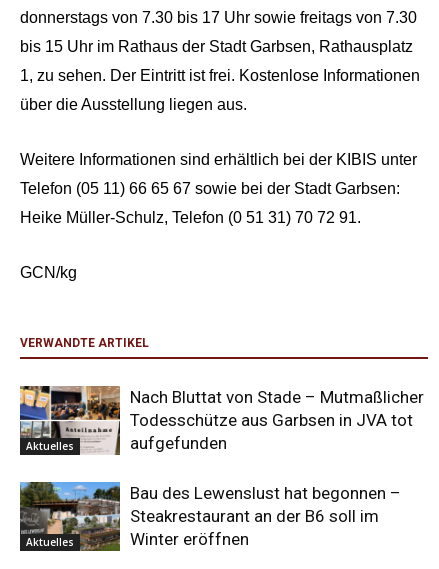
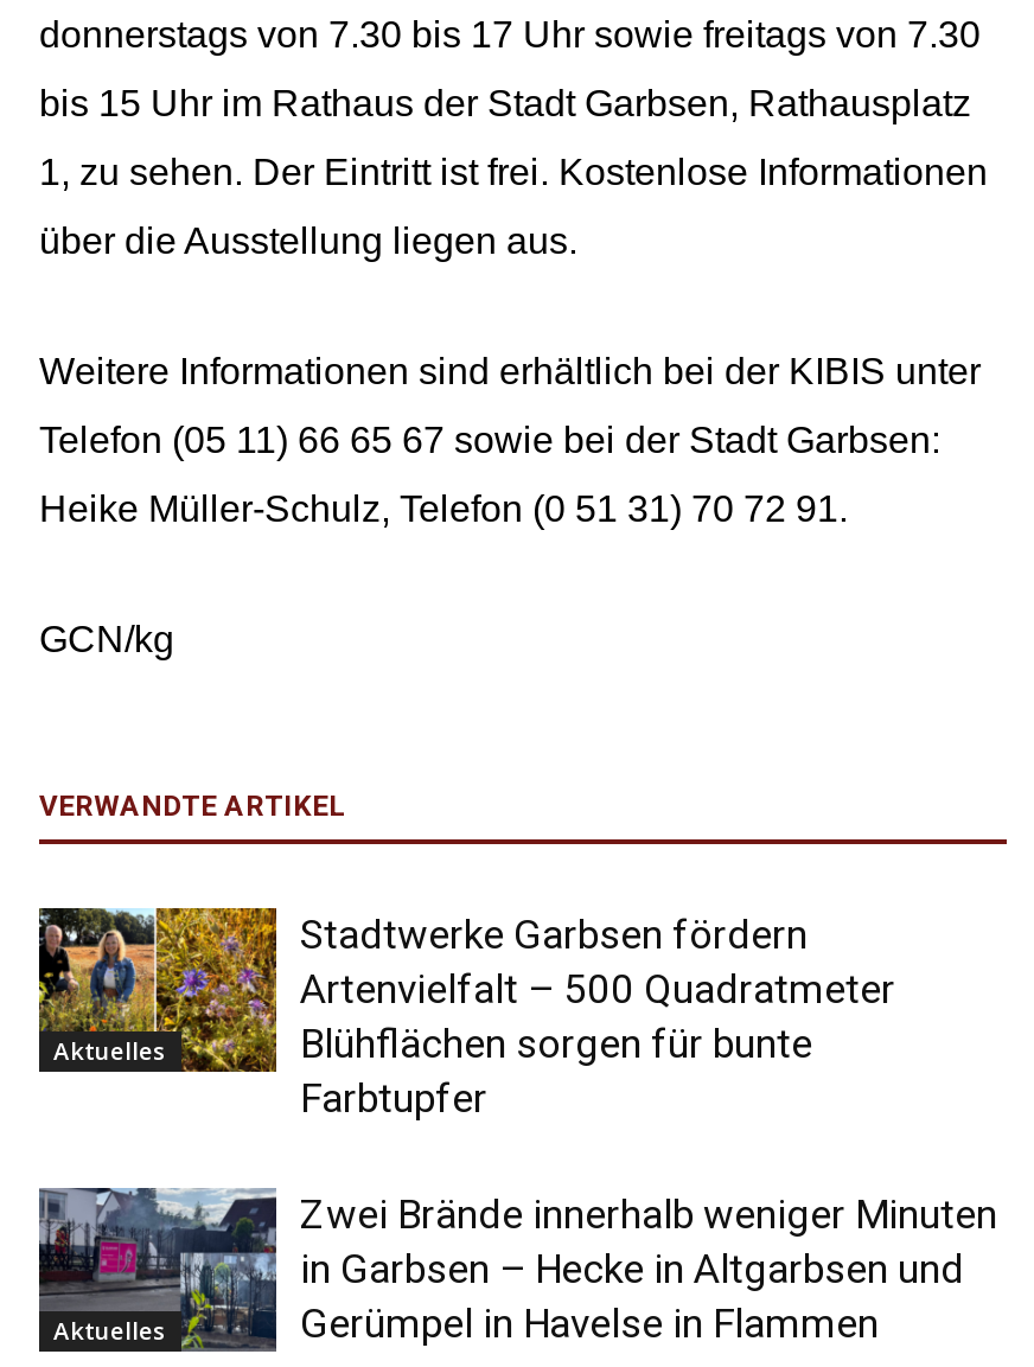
- [image]
- Nach Bluttat von Stade – Mutmaßlicher
- Todesschütze aus Garbsen in JVA tot
- aufgefunden
+ [image]
+ Stadtwerke Garbsen fördern
+ Artenvielfalt – 500 Quadratmeter
+ Blühflächen sorgen für bunte
+ Farbtupfer

- [image]
- Bau des Lewenslust hat begonnen –
- Steakrestaurant an der B6 soll im
- Winter eröffnen
+ [image]
+ Zwei Brände innerhalb weniger Minuten
+ in Garbsen – Hecke in Altgarbsen und
+ Gerümpel in Havelse in Flammen
